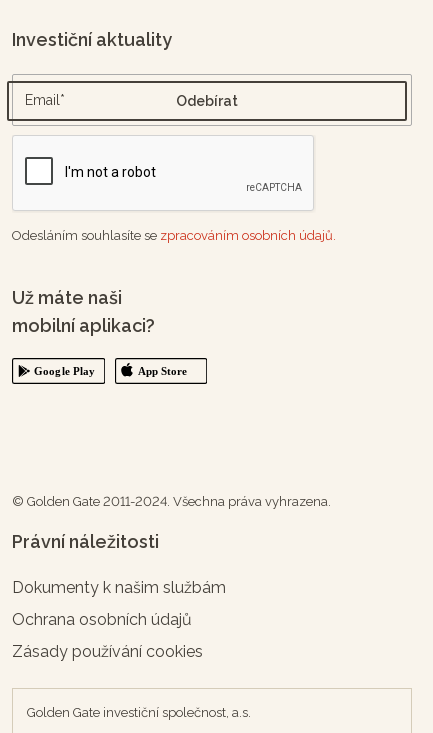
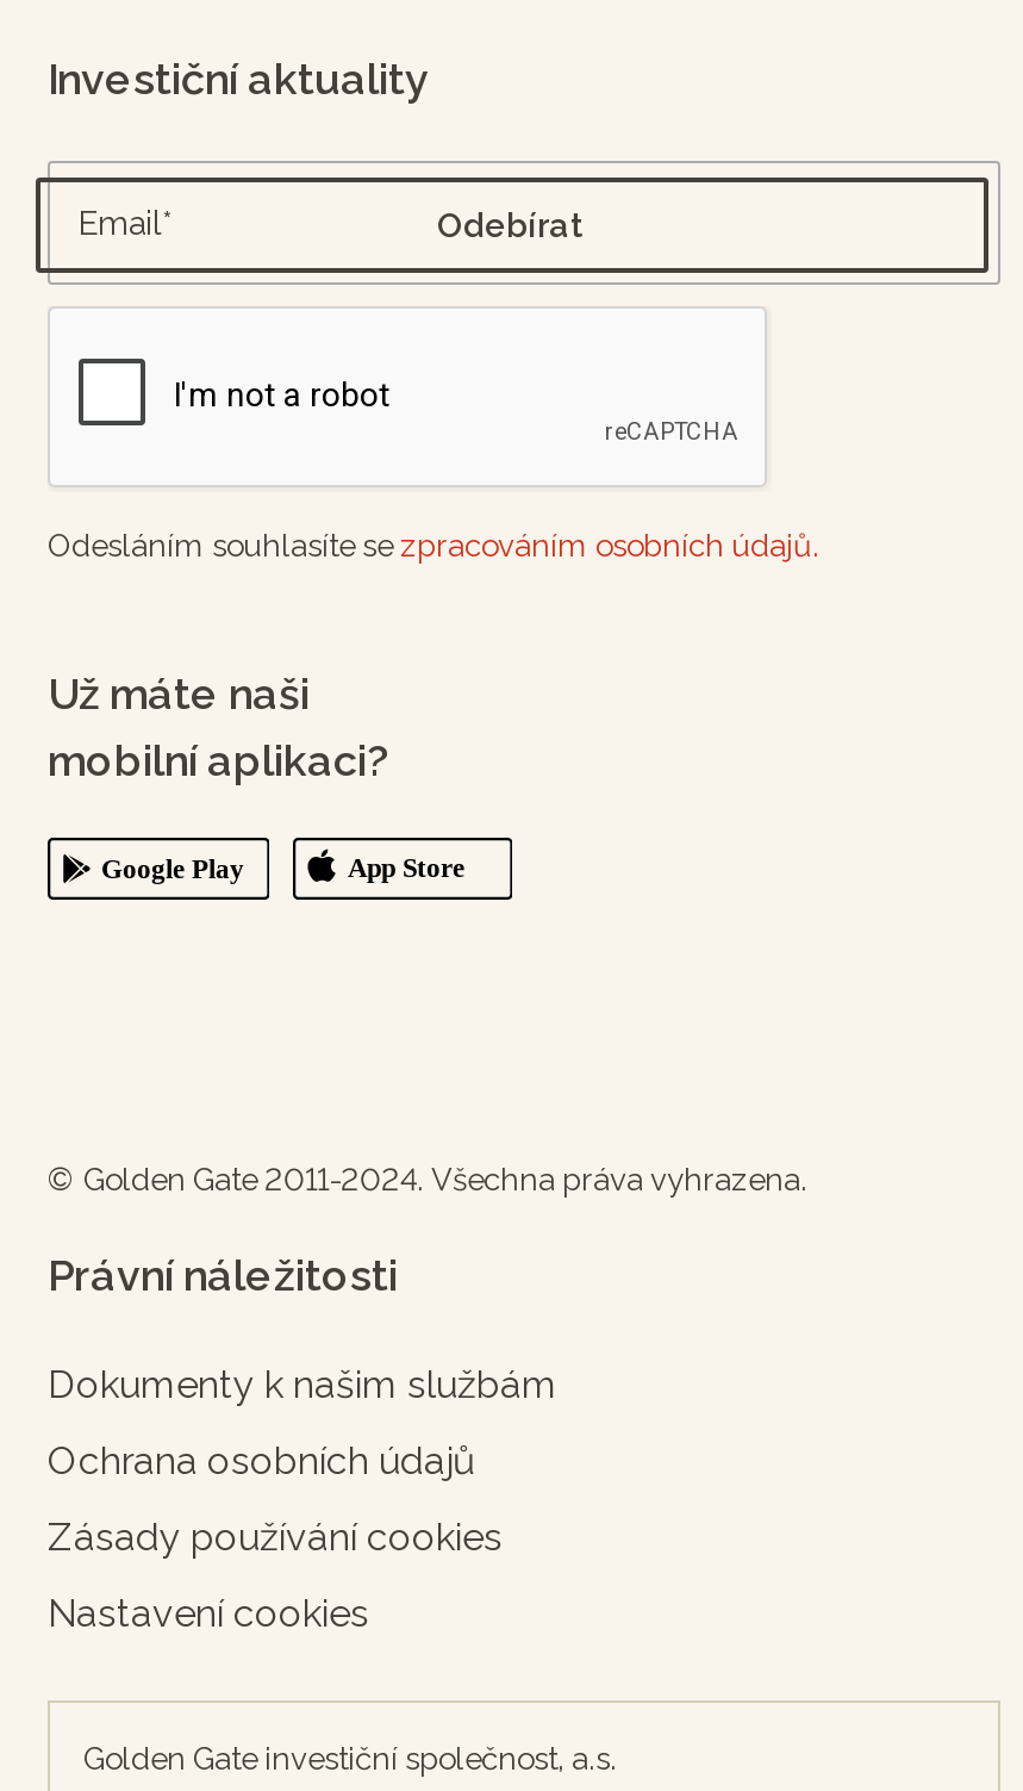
+ Nastavení cookies
